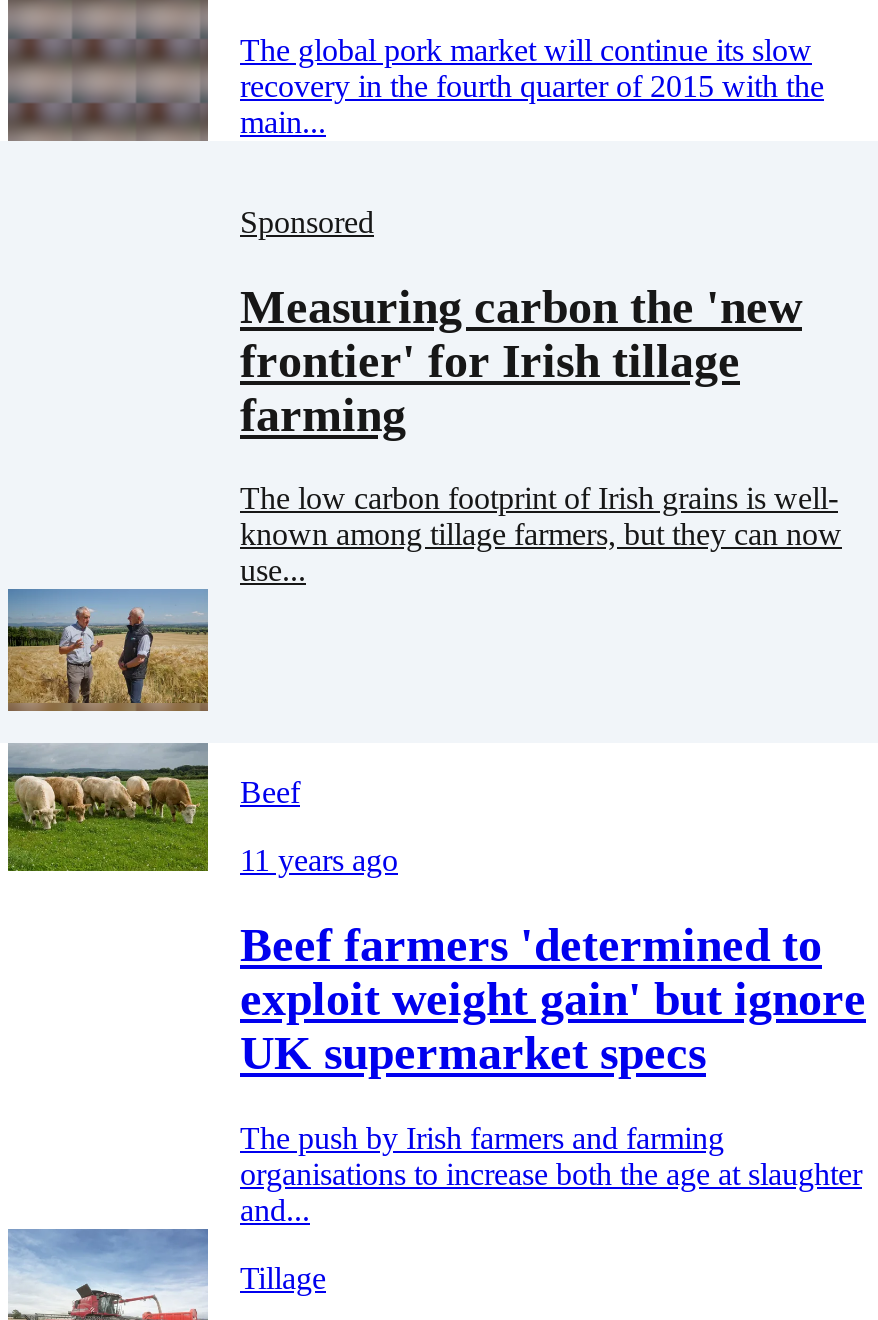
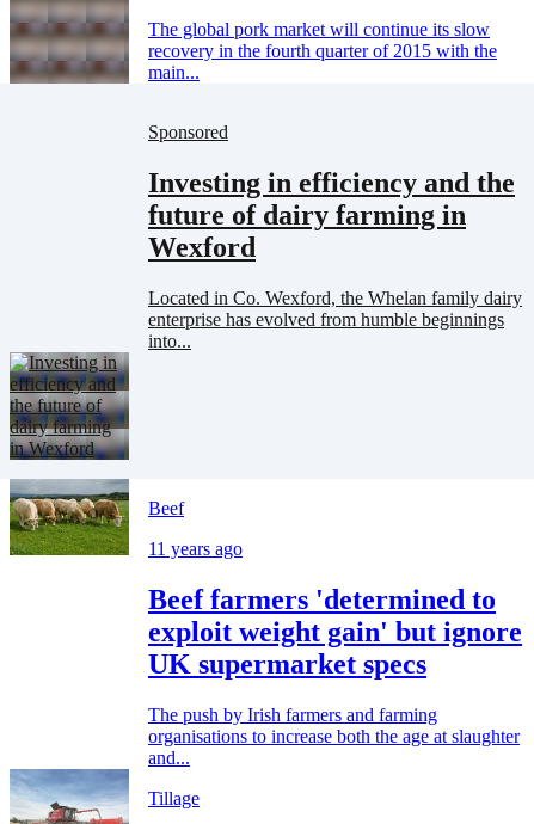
- Measuring carbon the 'new
- frontier' for Irish tillage
- farming
+ Investing in efficiency and the
+ future of dairy farming in
+ Wexford

- The low carbon footprint of Irish grains is well-
- known among tillage farmers, but they can now
- use...
+ Located in Co. Wexford, the Whelan family dairy
+ enterprise has evolved from humble beginnings
+ into...

- [image]
+ [image]
